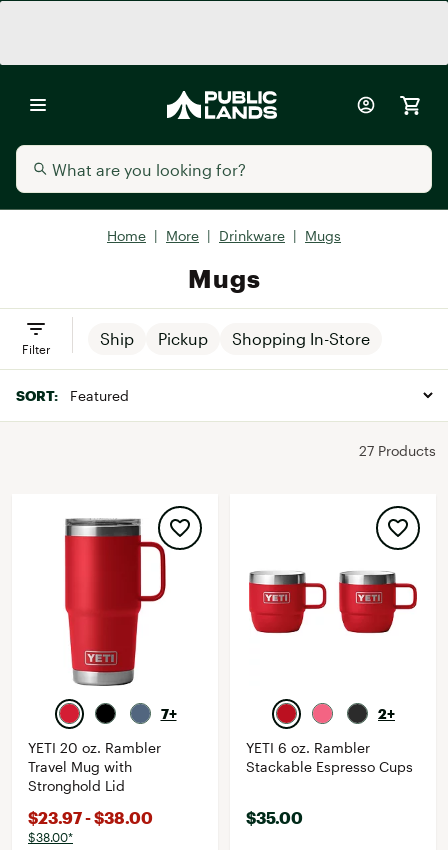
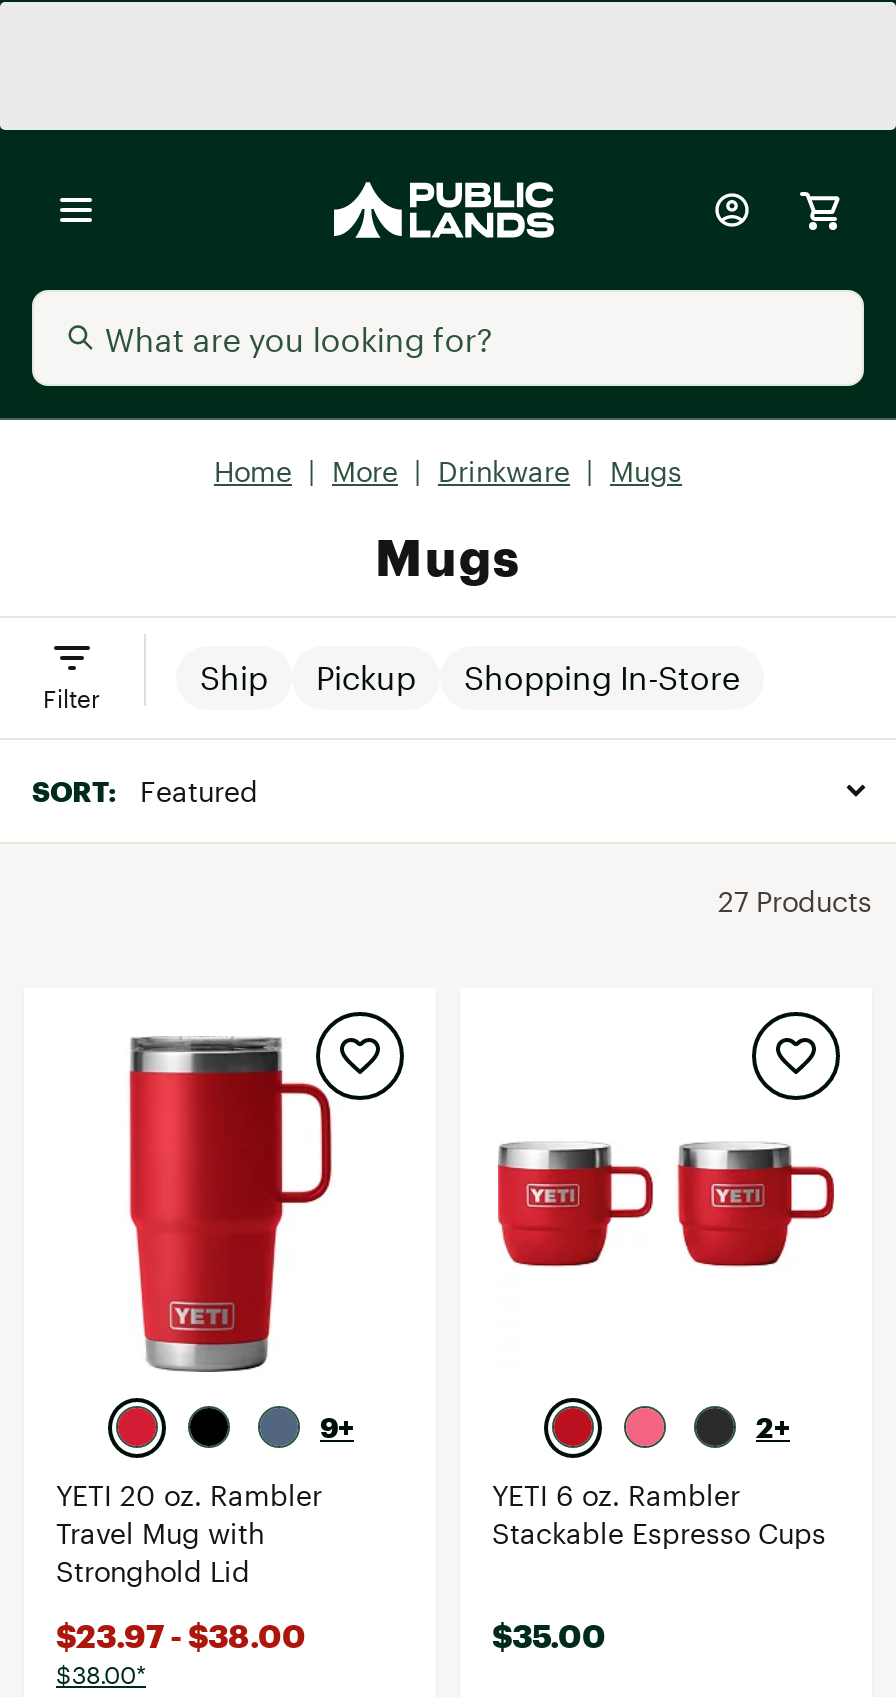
- 7+
+ 9+
